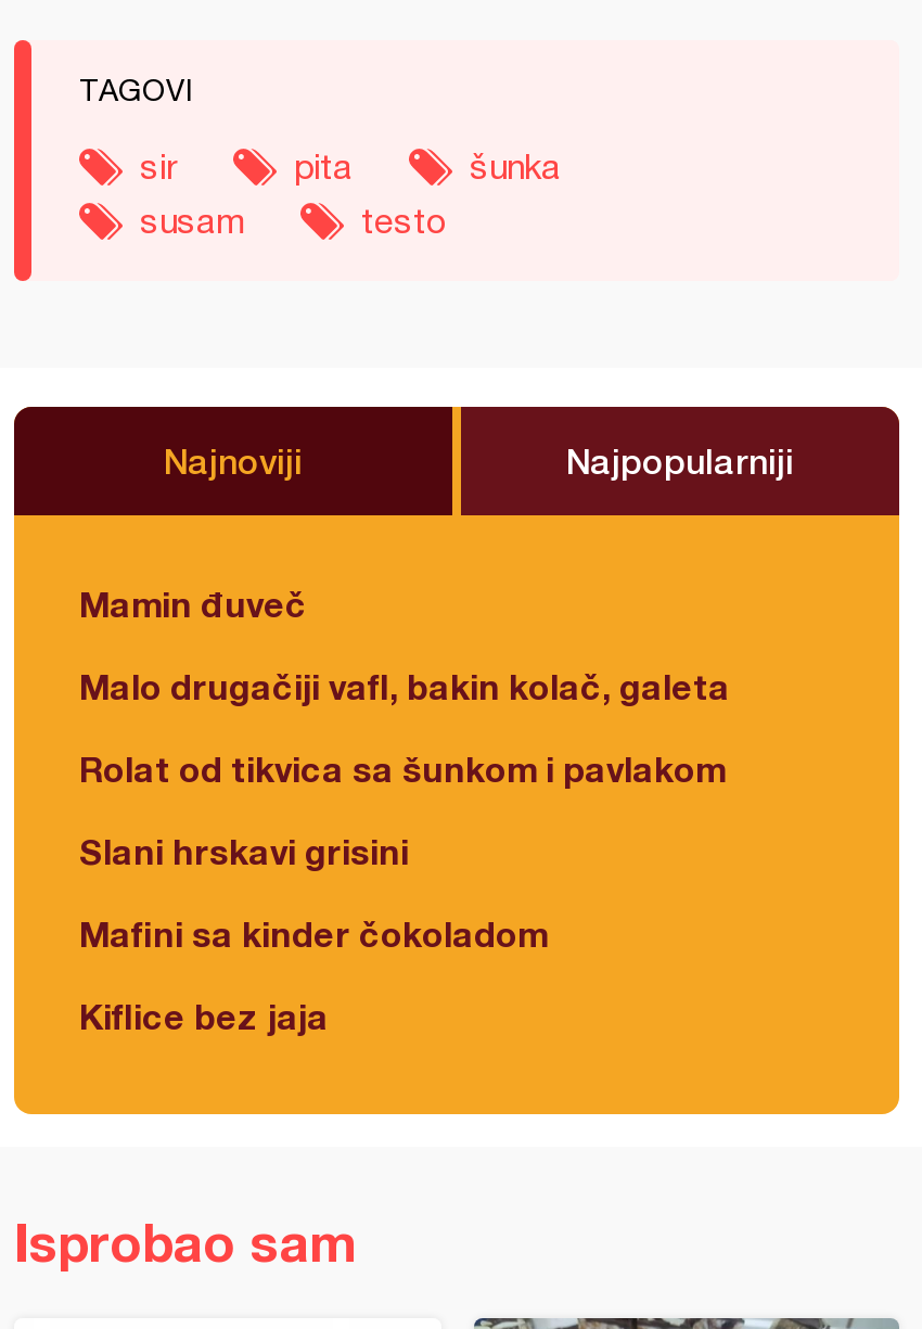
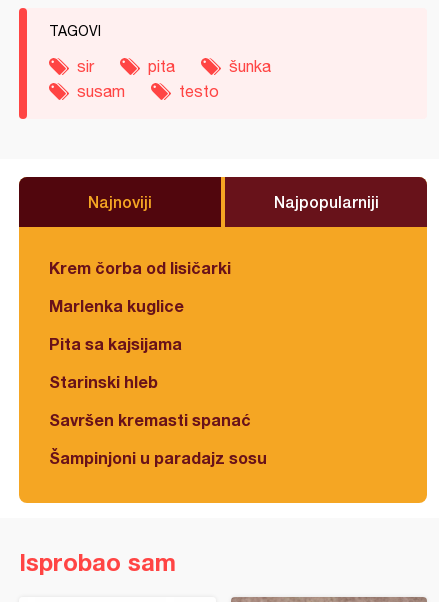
- Mamin đuveč
+ Krem čorba od lisičarki

- Malo drugačiji vafl, bakin kolač, galeta
+ Marlenka kuglice

- Rolat od tikvica sa šunkom i pavlakom
+ Pita sa kajsijama

- Slani hrskavi grisini
+ Starinski hleb

- Mafini sa kinder čokoladom
+ Savršen kremasti spanać

- Kiflice bez jaja
+ Šampinjoni u paradajz sosu
